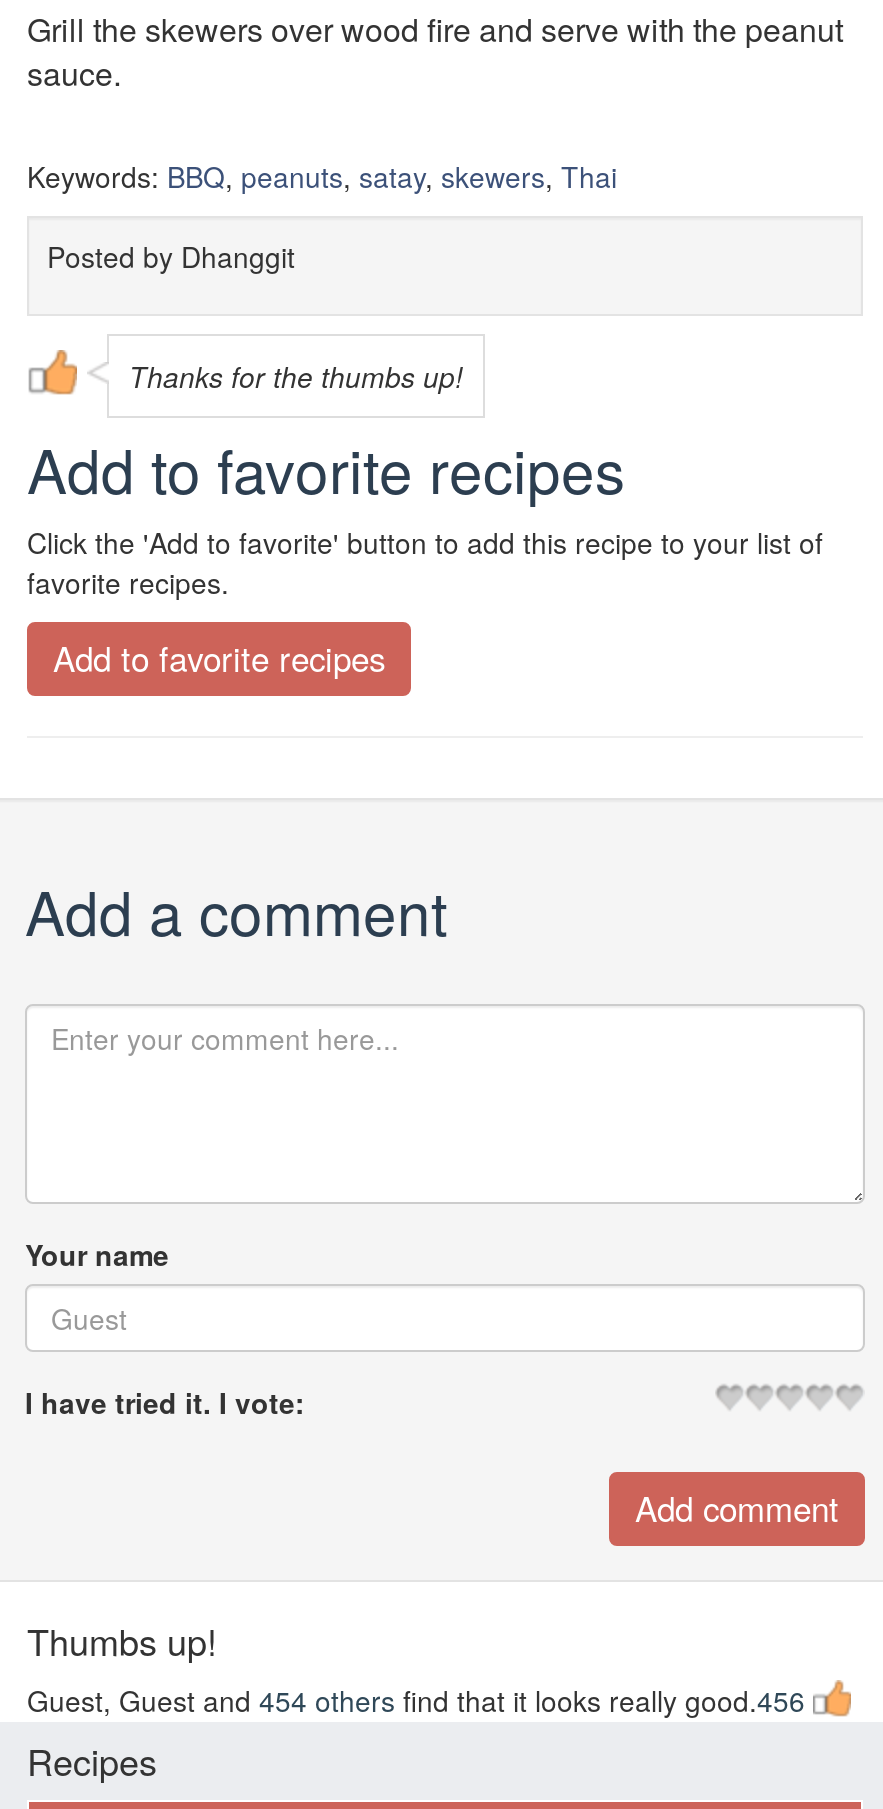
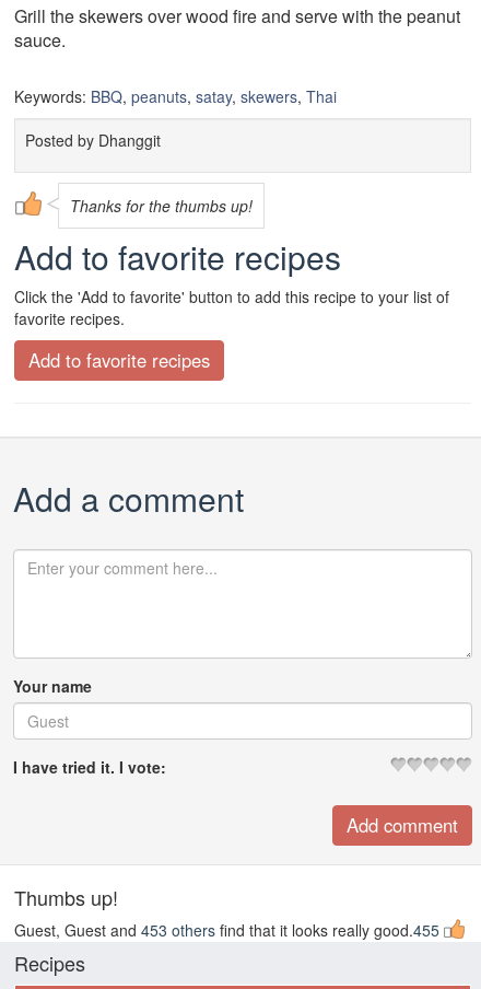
- Guest, Guest and 454 others find that it looks really good.
+ Guest, Guest and 453 others find that it looks really good.

- 456
+ 455
